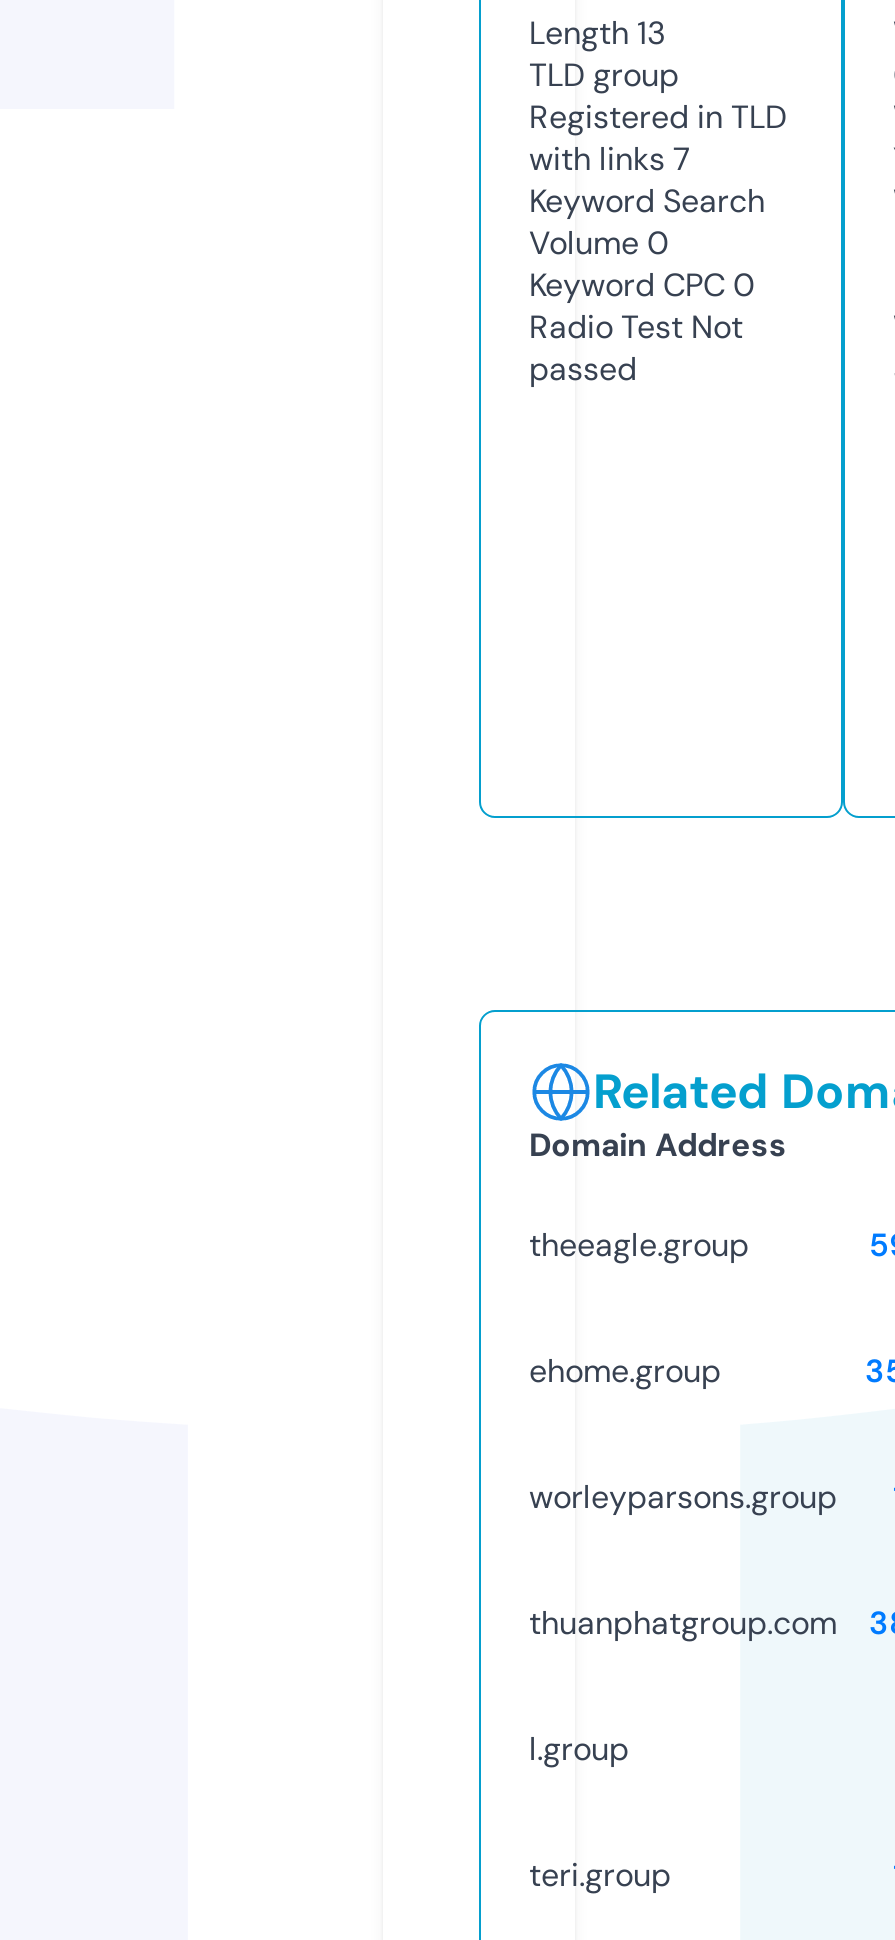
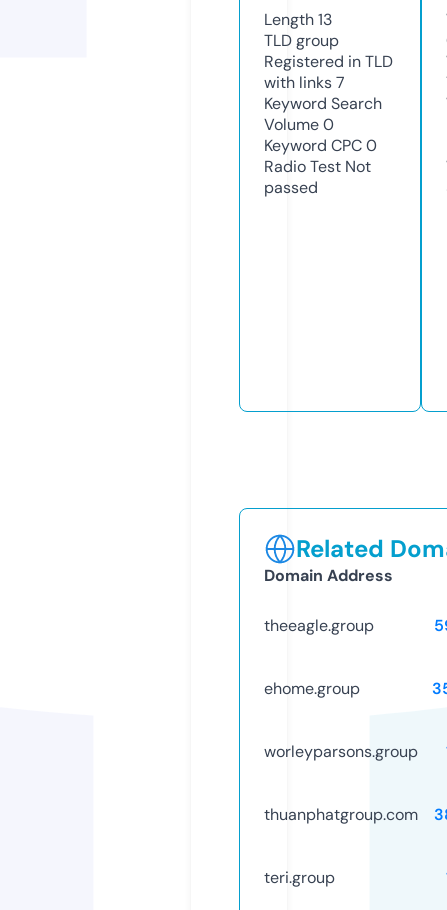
- l.group
